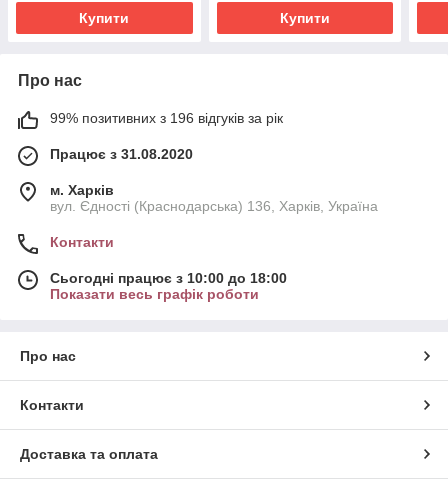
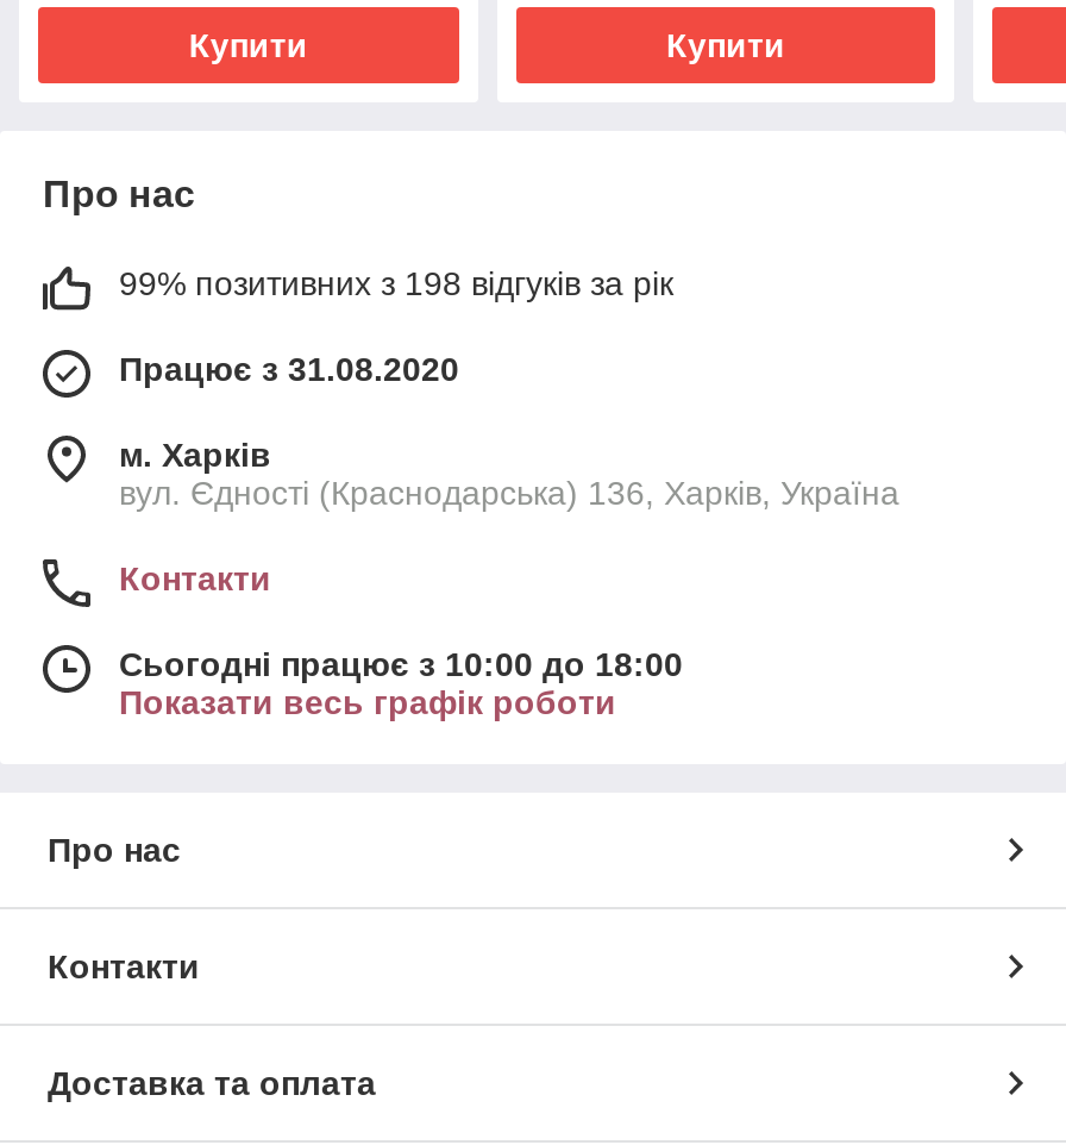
- 99% позитивних з 196 відгуків за рік
+ 99% позитивних з 198 відгуків за рік
